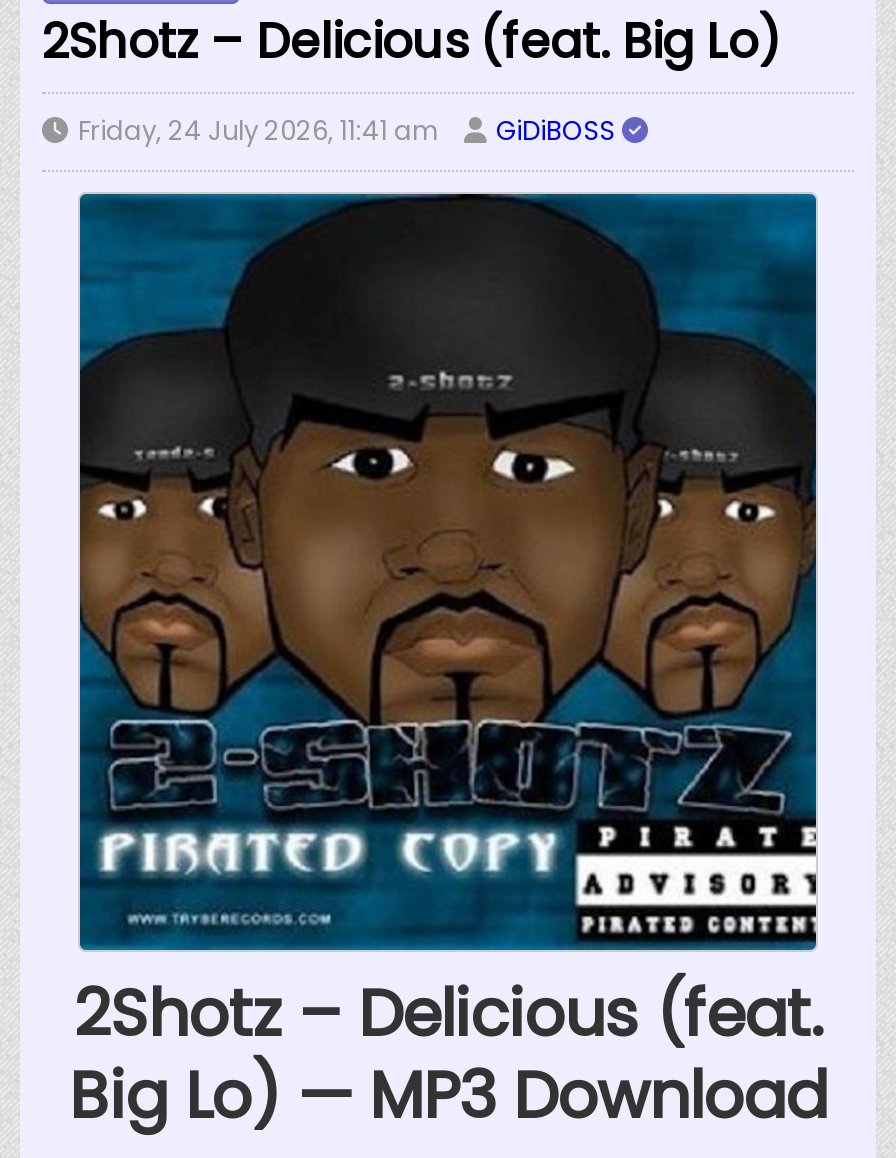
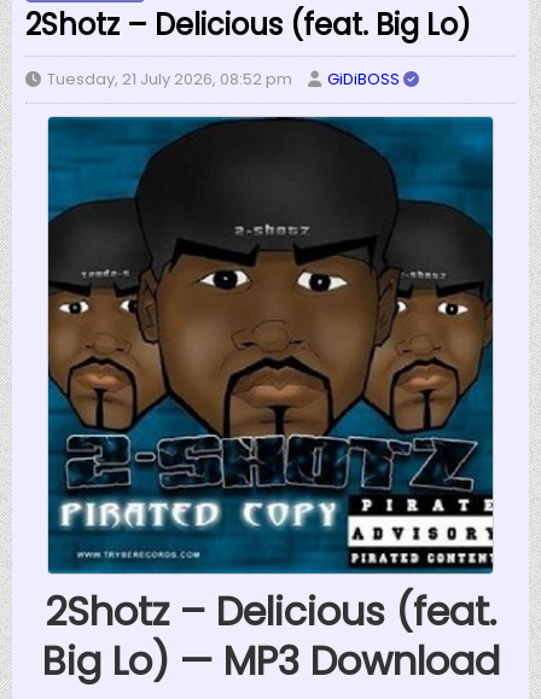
- Friday, 24 July 2026, 11:41 am
+ Tuesday, 21 July 2026, 08:52 pm
